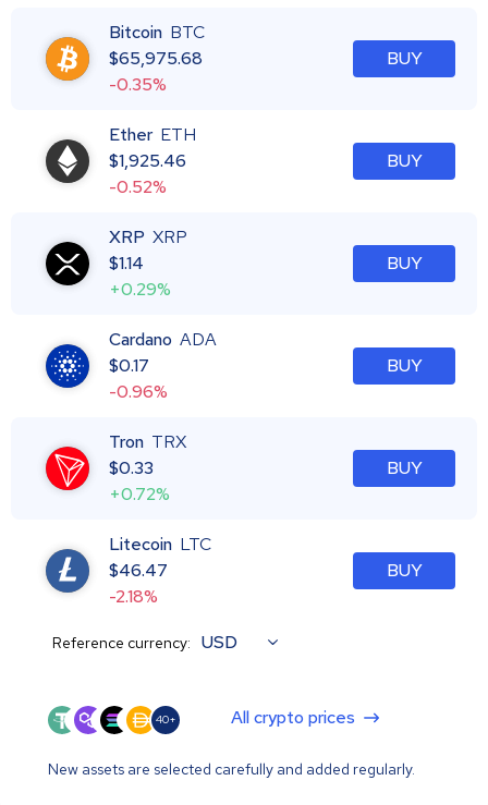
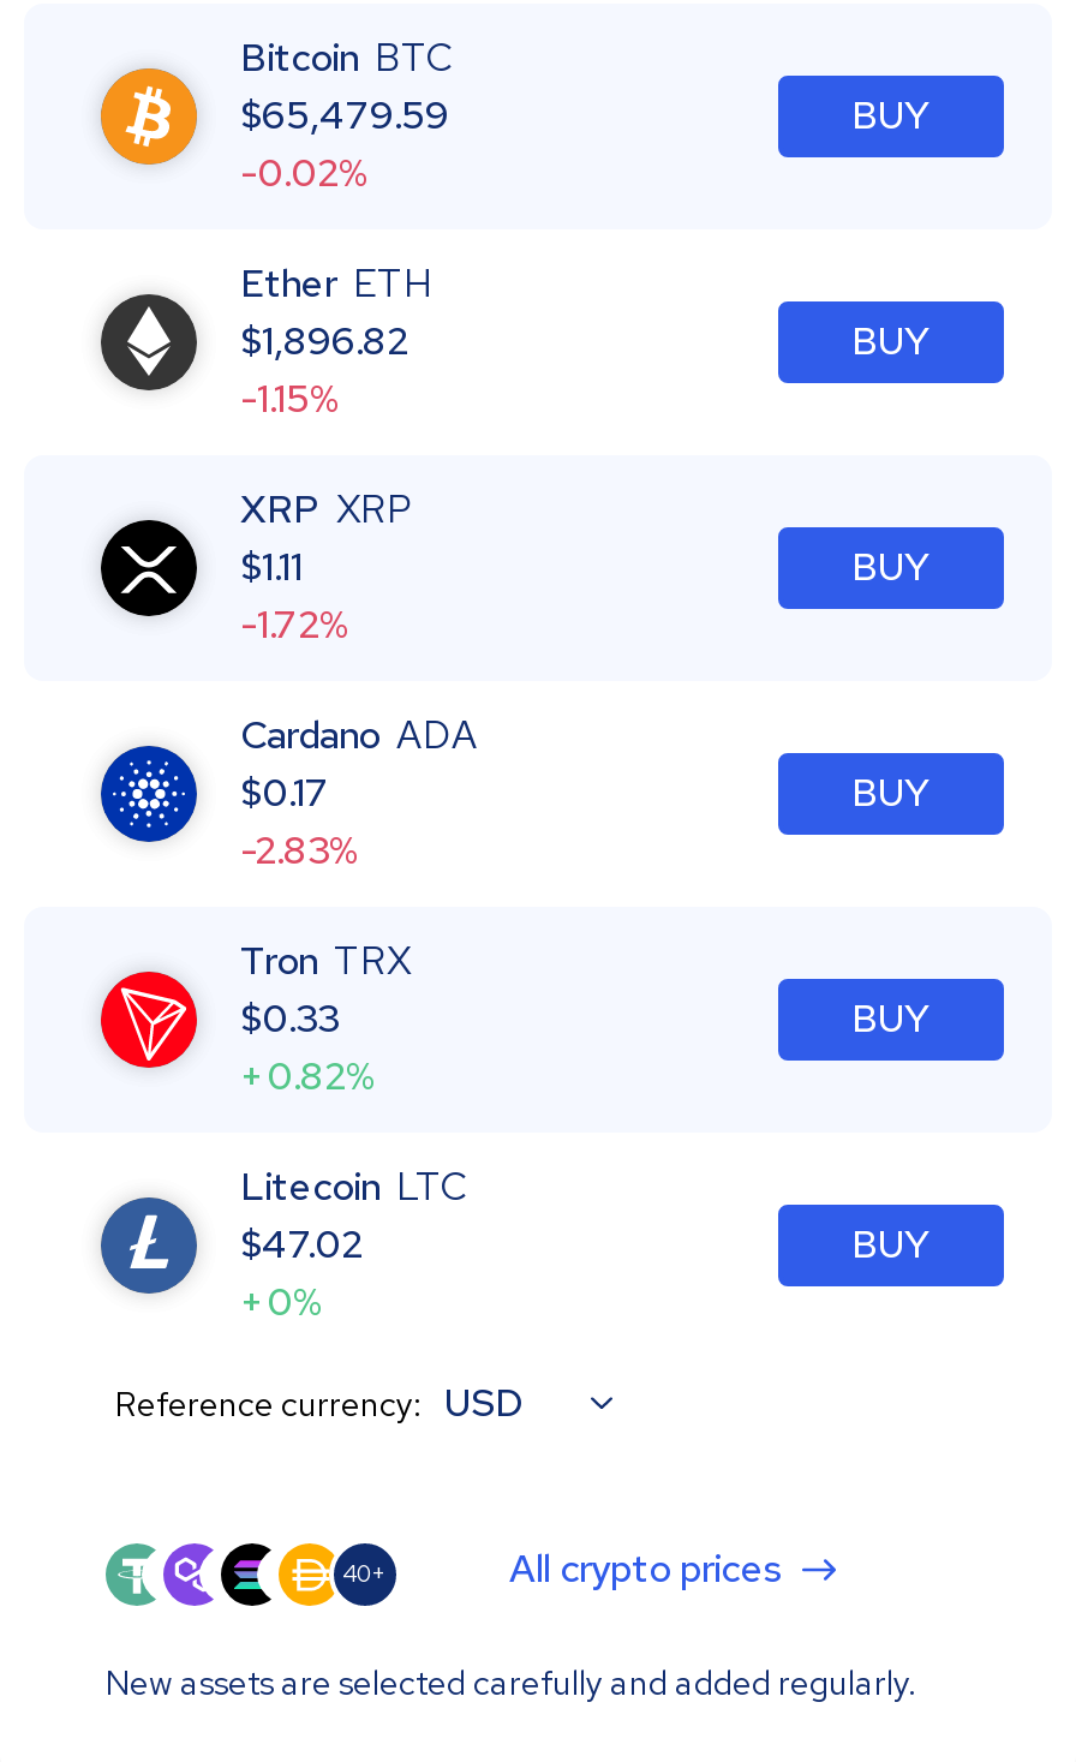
- $65,975.68
+ $65,479.59

- -0.35%
+ -0.02%

- $1,925.46
+ $1,896.82

- -0.52%
+ -1.15%

- $1.14
+ $1.11

- +0.29%
+ -1.72%

- -0.96%
+ -2.83%

- +0.72%
+ +0.82%

- $46.47
+ $47.02

- -2.18%
+ +0%
